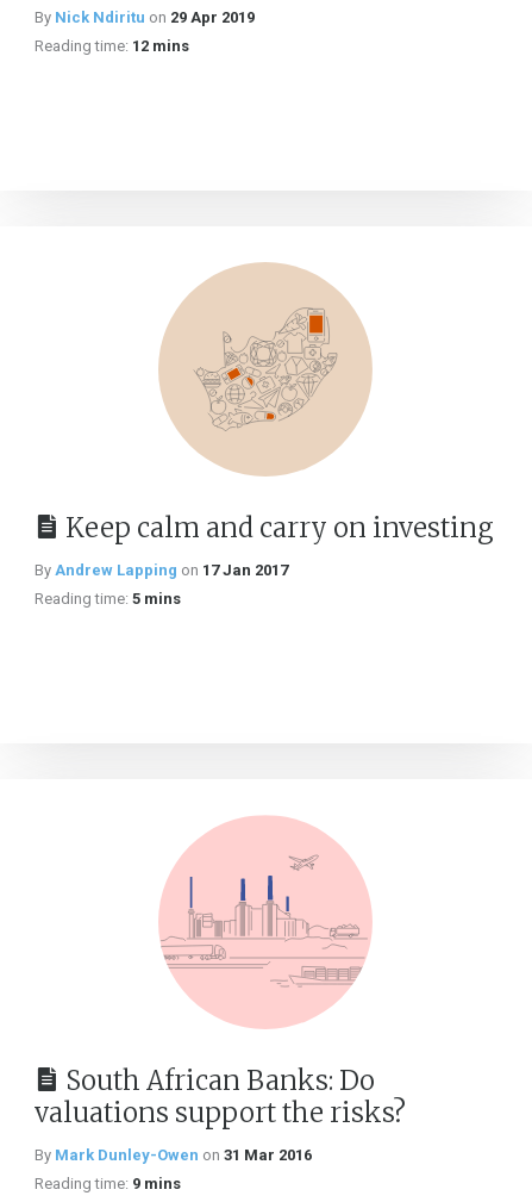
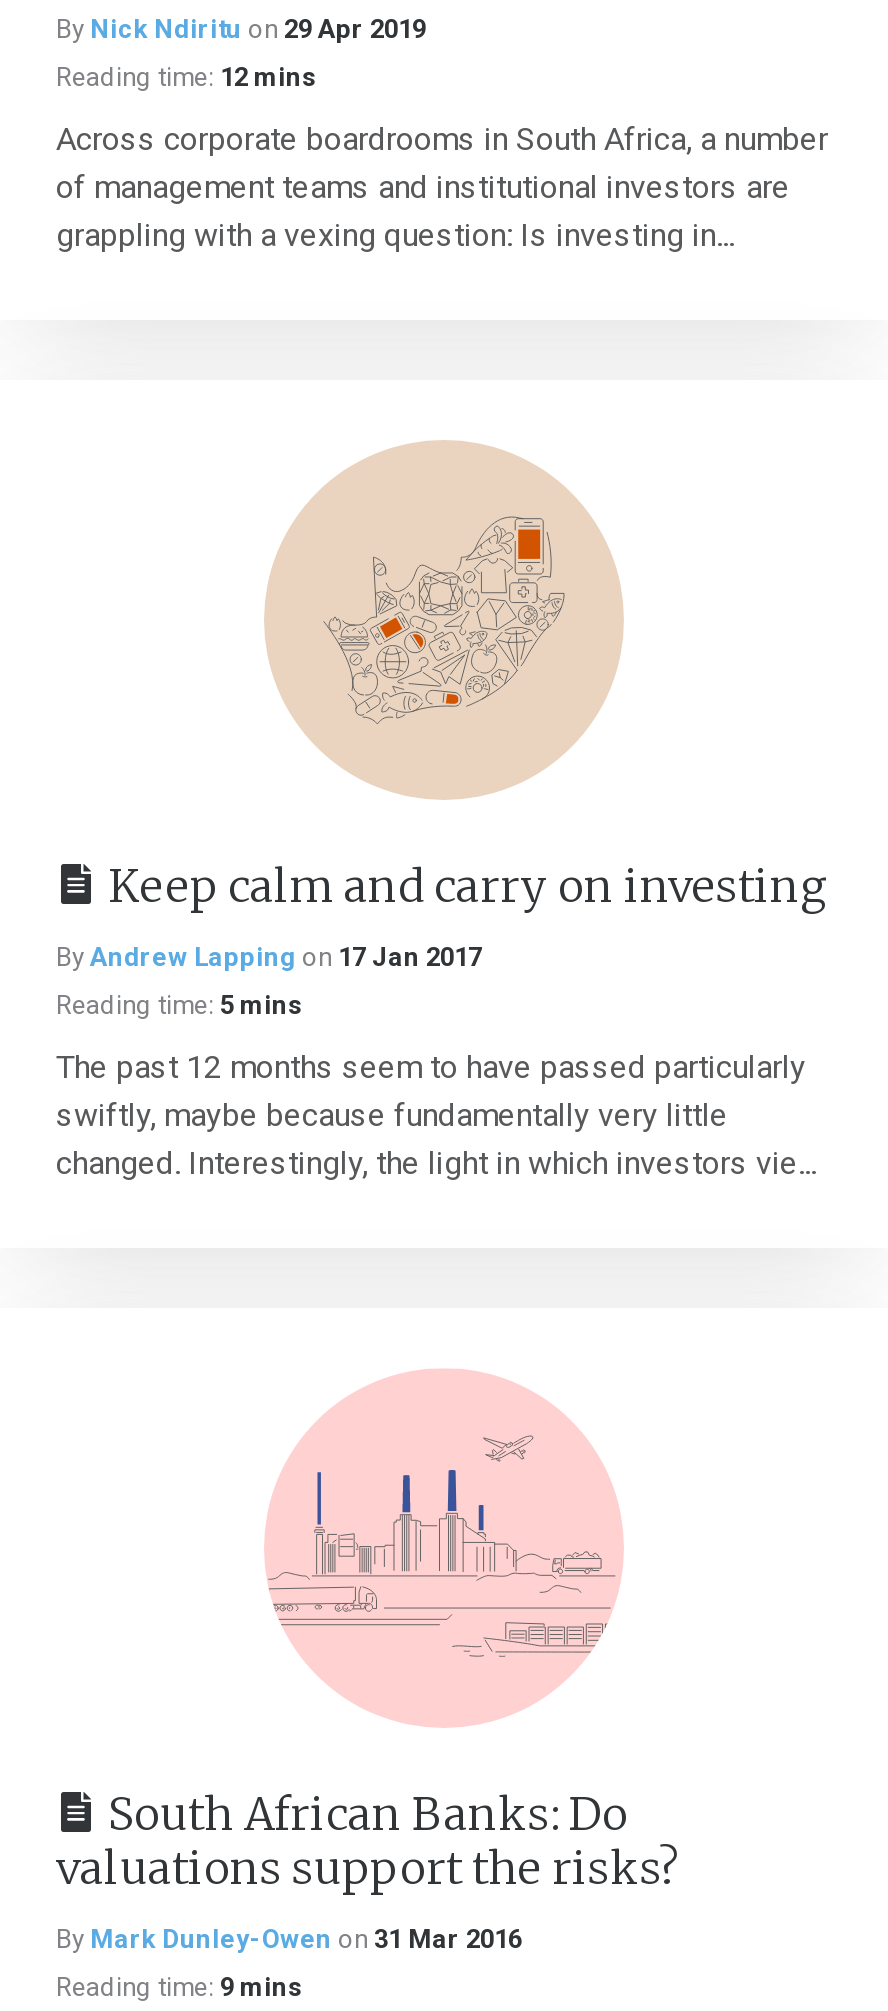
+ Across corporate boardrooms in South Africa, a number
+ of management teams and institutional investors are
+ grappling with a vexing question: Is investing in...

+ The past 12 months seem to have passed particularly
+ swiftly, maybe because fundamentally very little
+ changed. Interestingly, the light in which investors vie...
